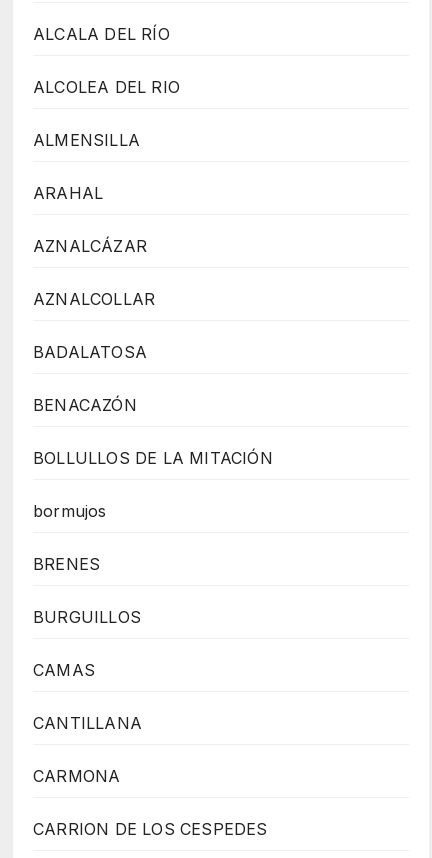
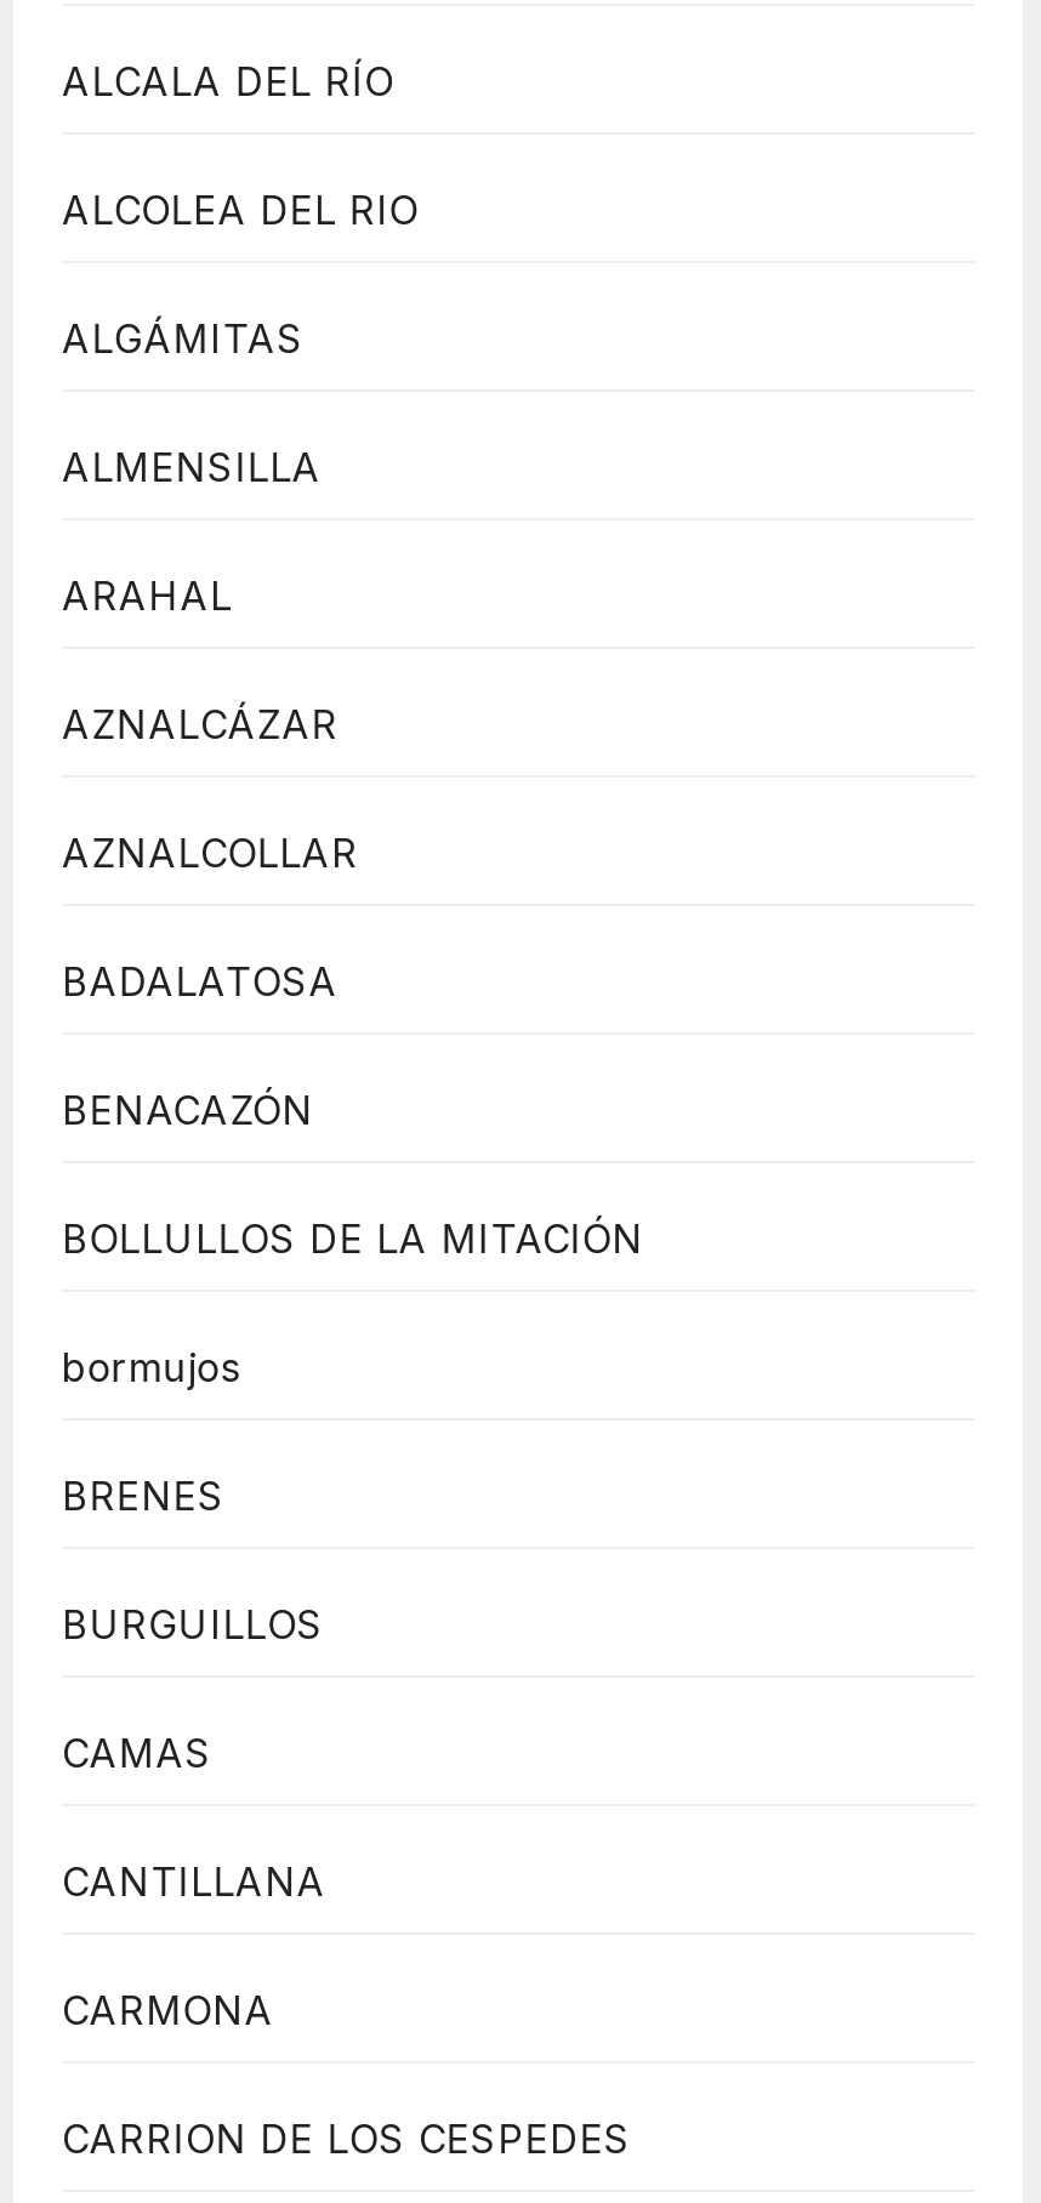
+ ALGÁMITAS
